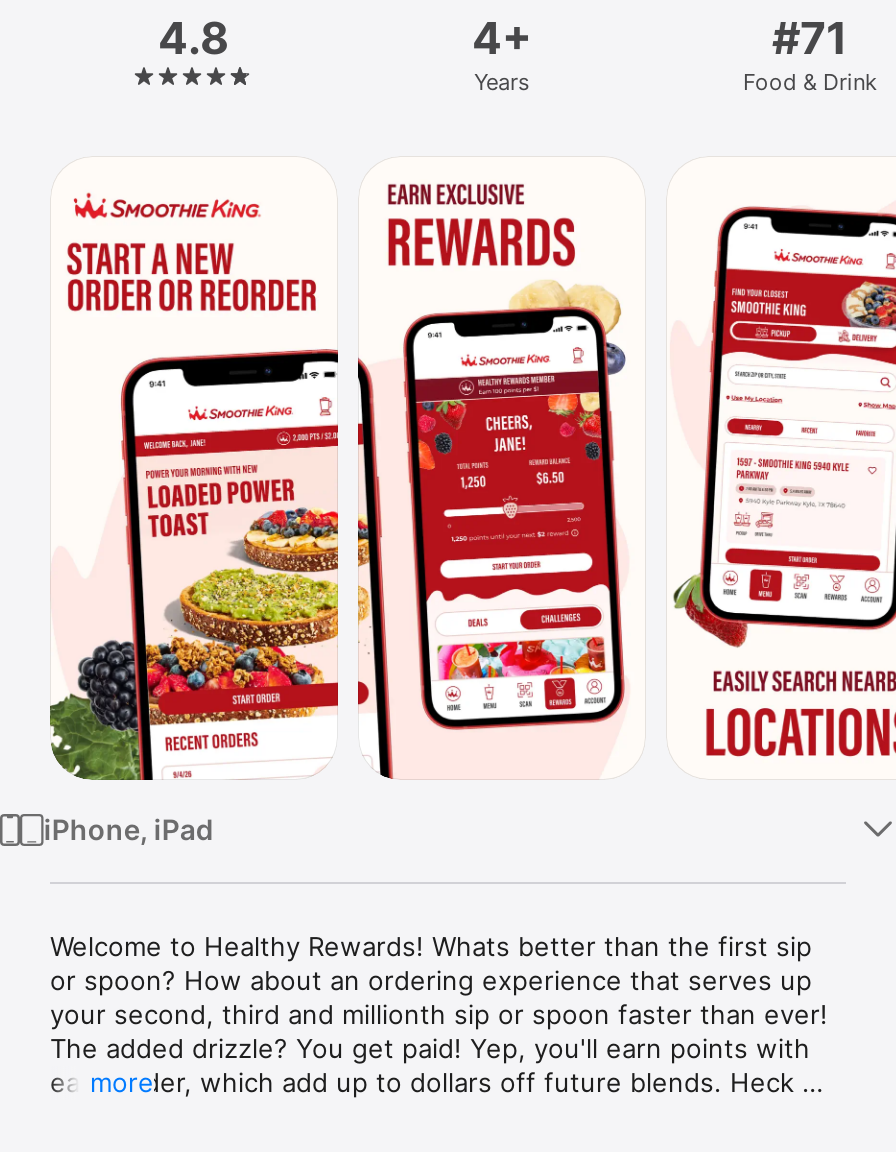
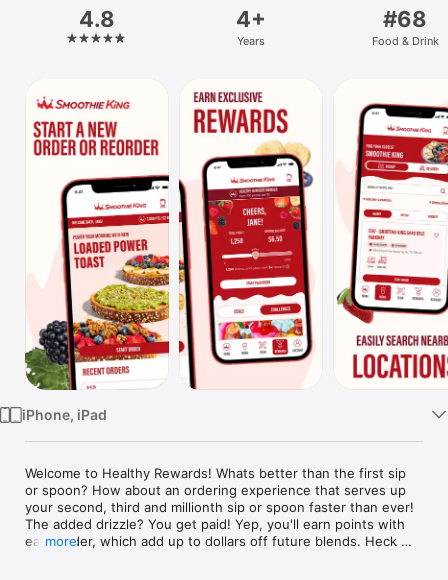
- #71
+ #68
